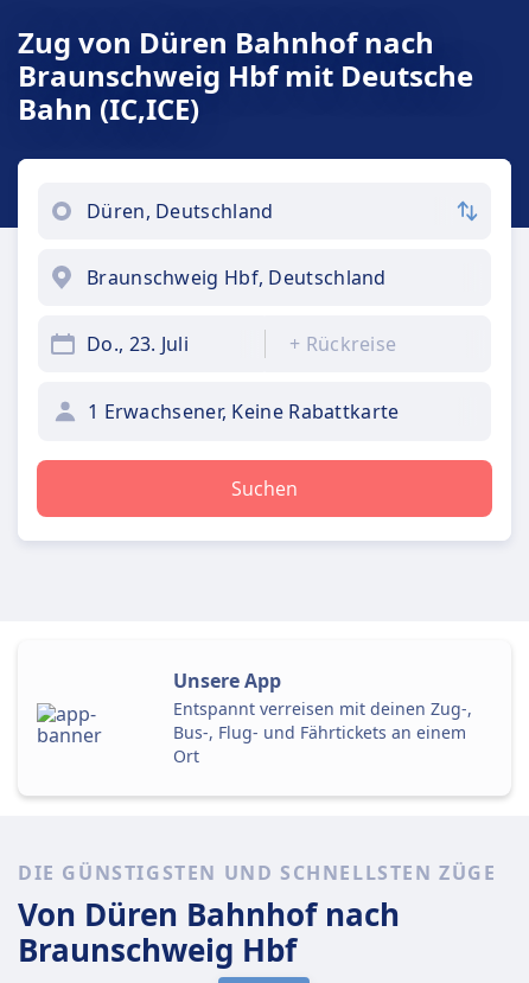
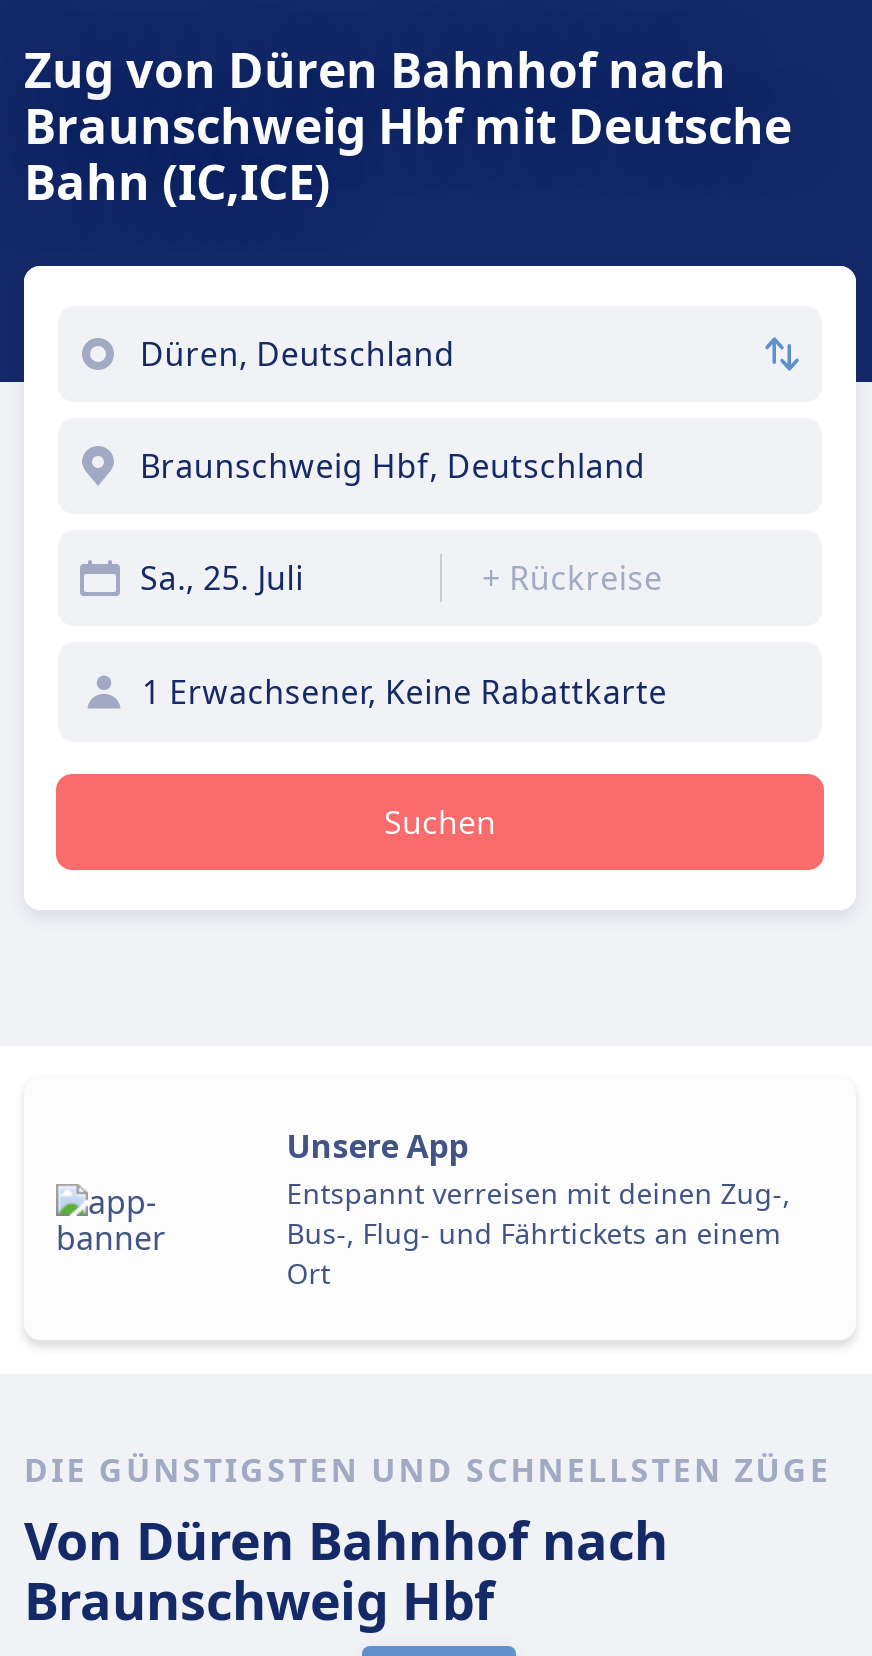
- Do., 23. Juli
+ Sa., 25. Juli
